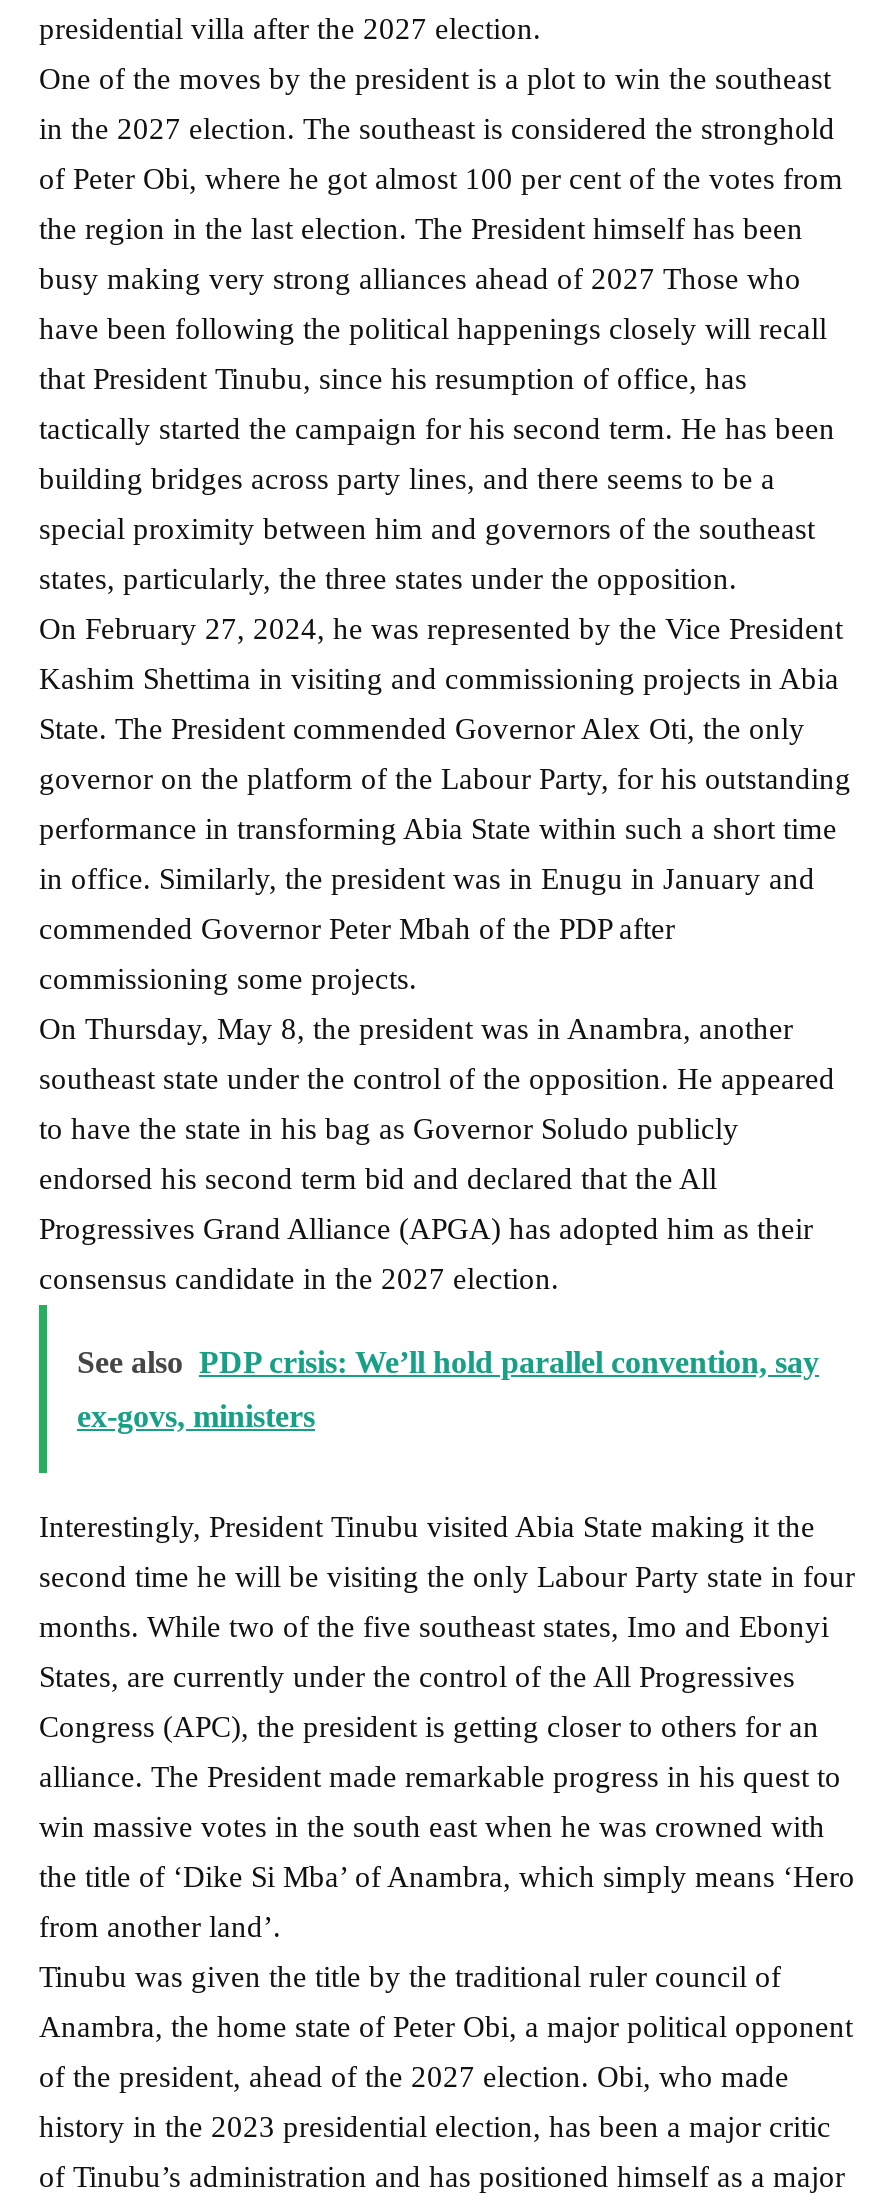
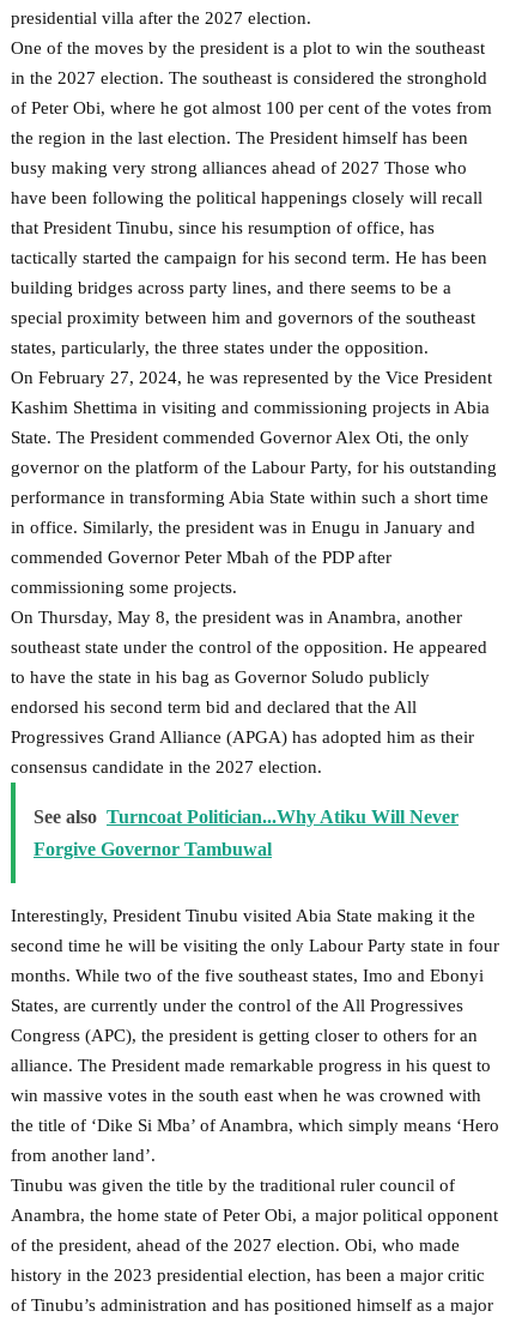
- See also PDP crisis: We’ll hold parallel convention, say
+ See also Turncoat Politician...Why Atiku Will Never

- ex-govs, ministers
+ Forgive Governor Tambuwal
